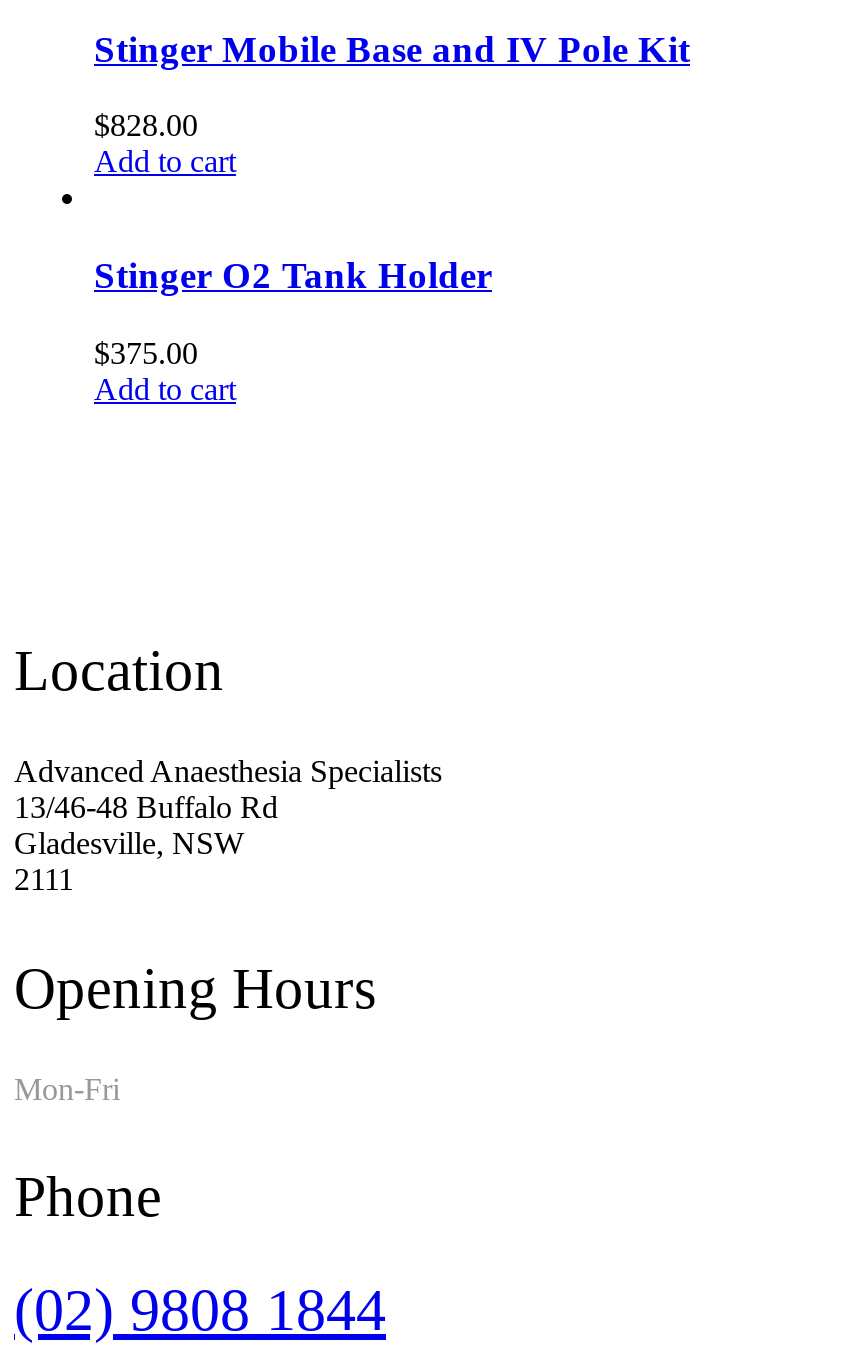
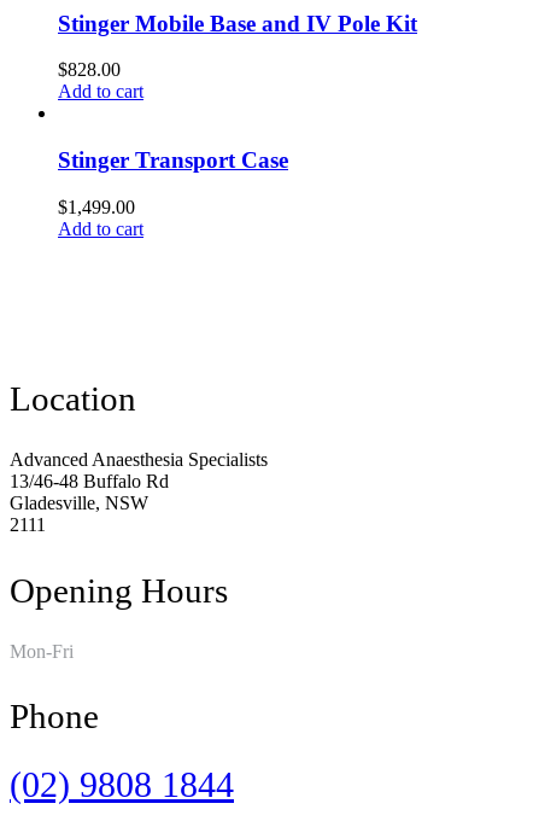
- Stinger O2 Tank Holder
+ Stinger Transport Case

- $375.00
+ $1,499.00
